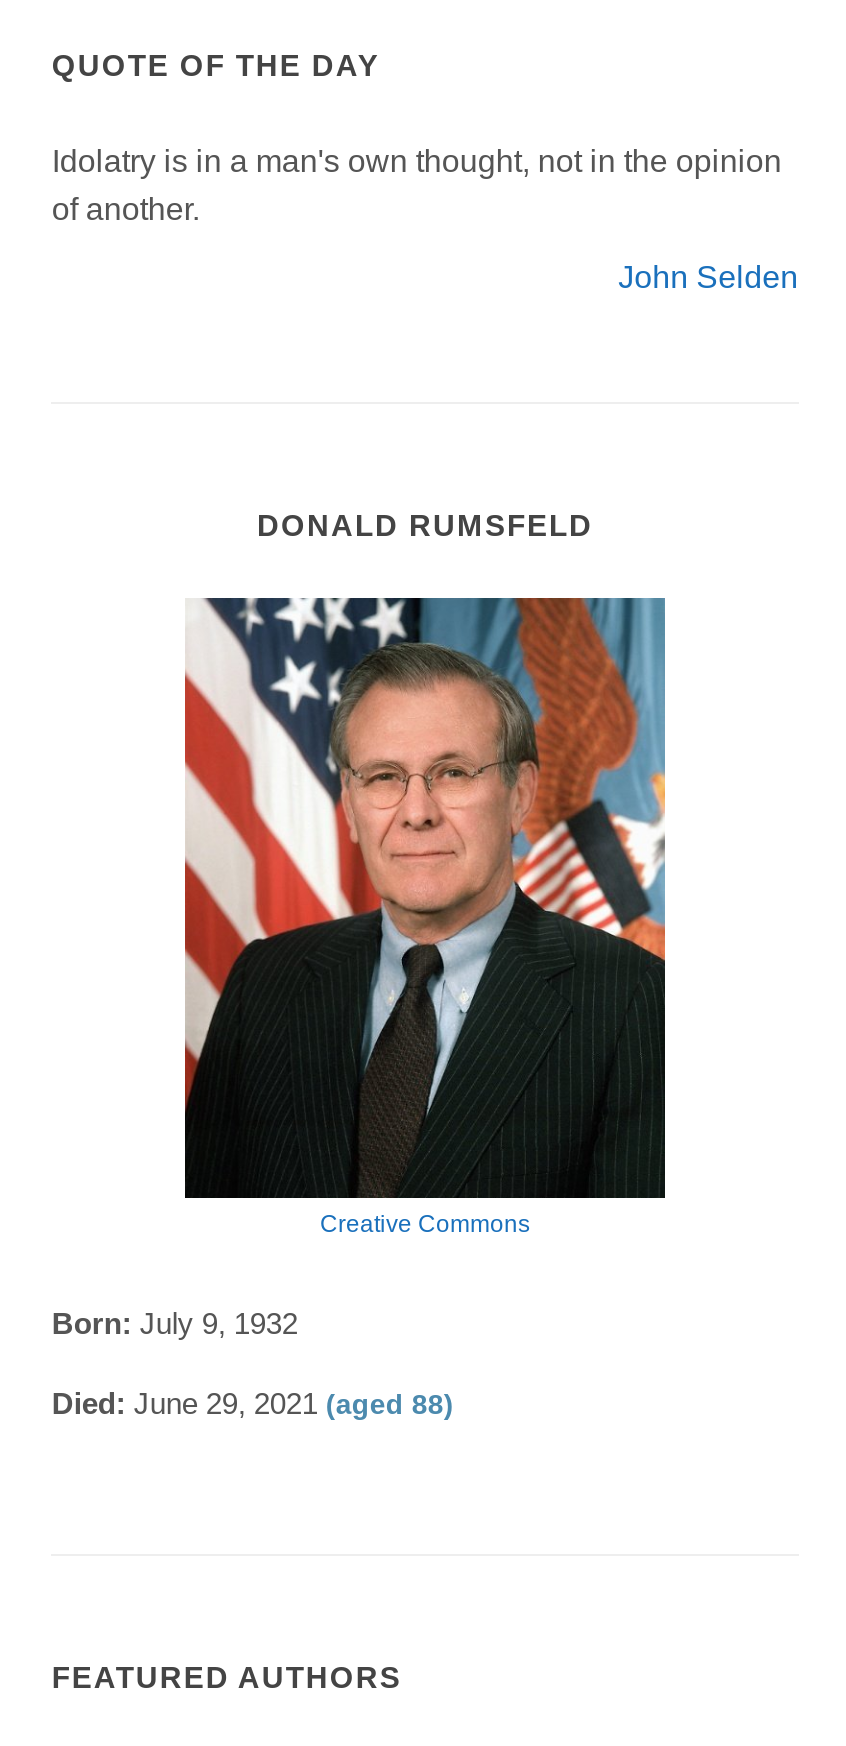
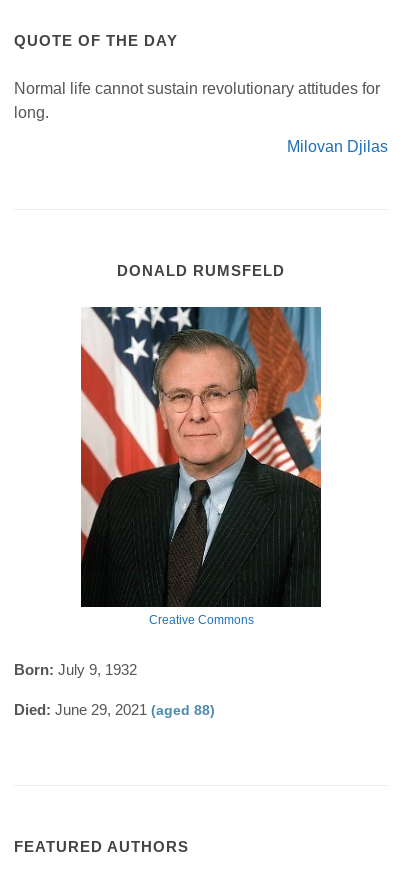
- Idolatry is in a man's own thought, not in the opinion
- of another.
+ Normal life cannot sustain revolutionary attitudes for
+ long.

- John Selden
+ Milovan Djilas
